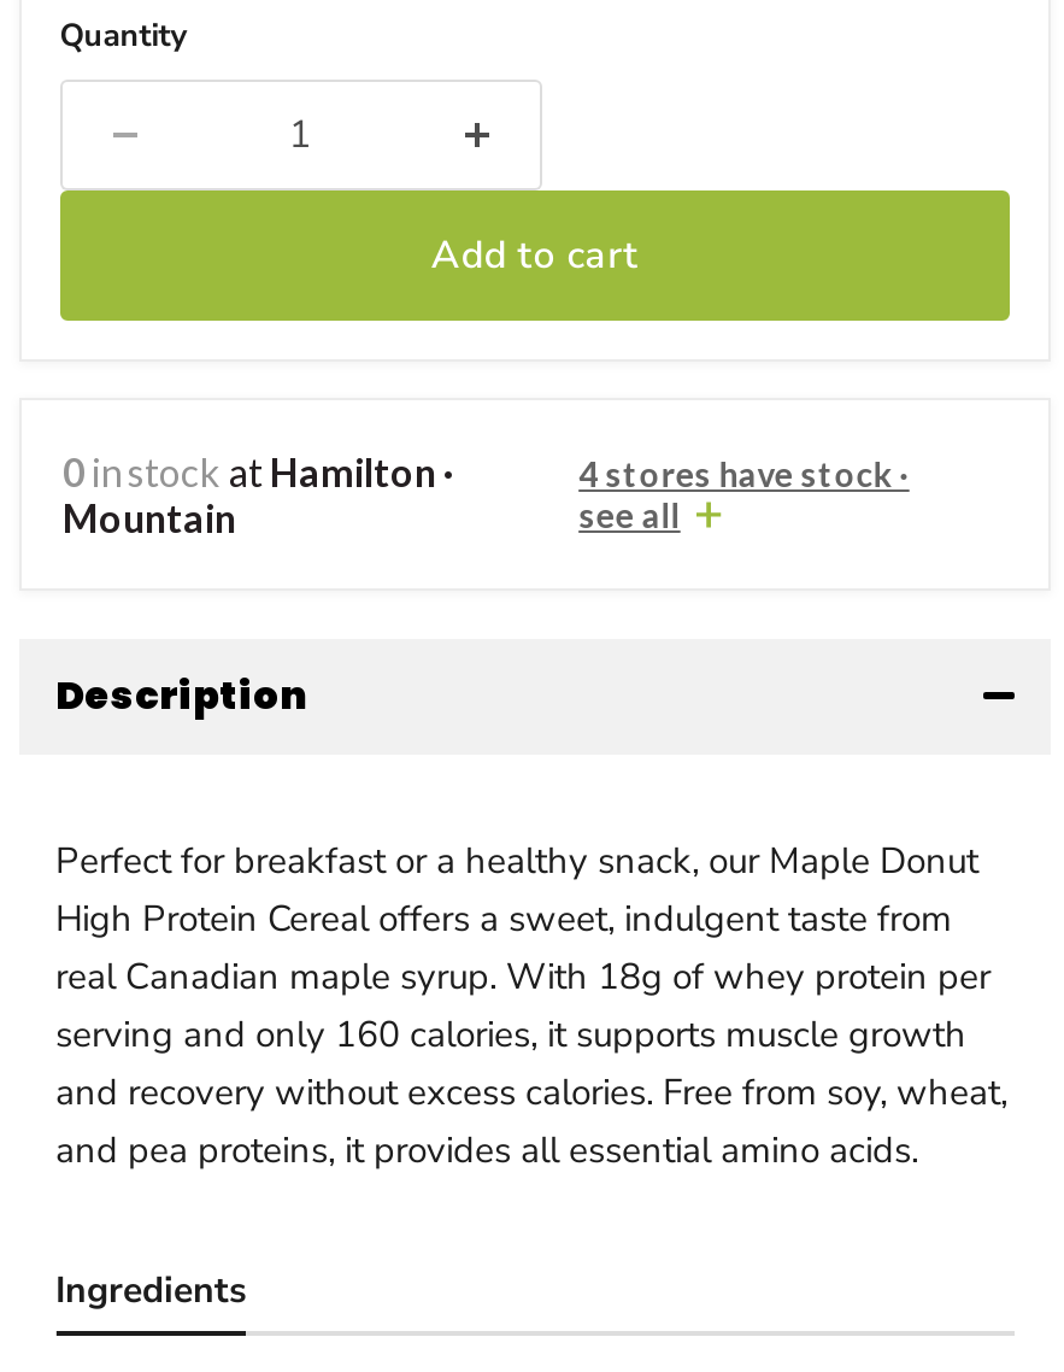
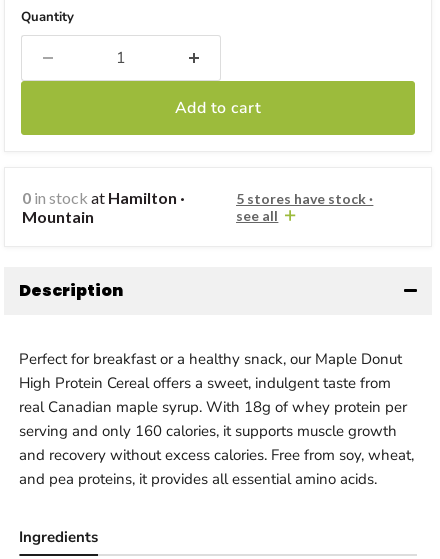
- 4 stores have stock ·
+ 5 stores have stock ·
